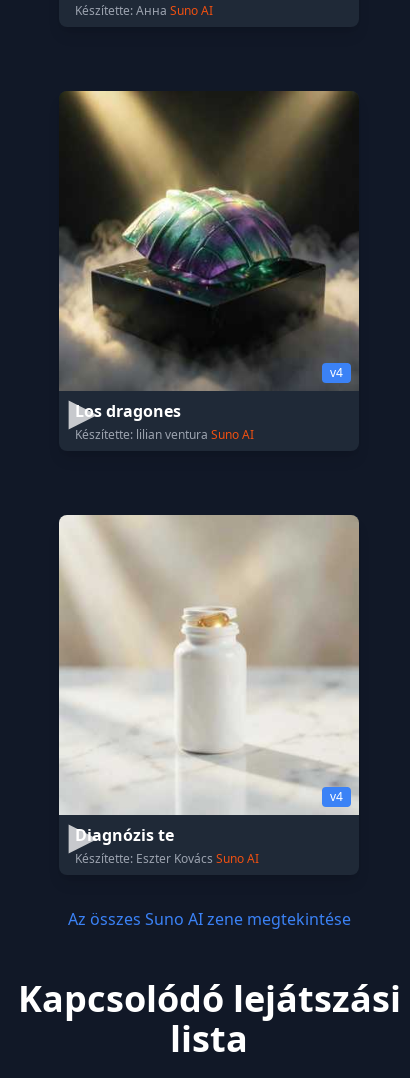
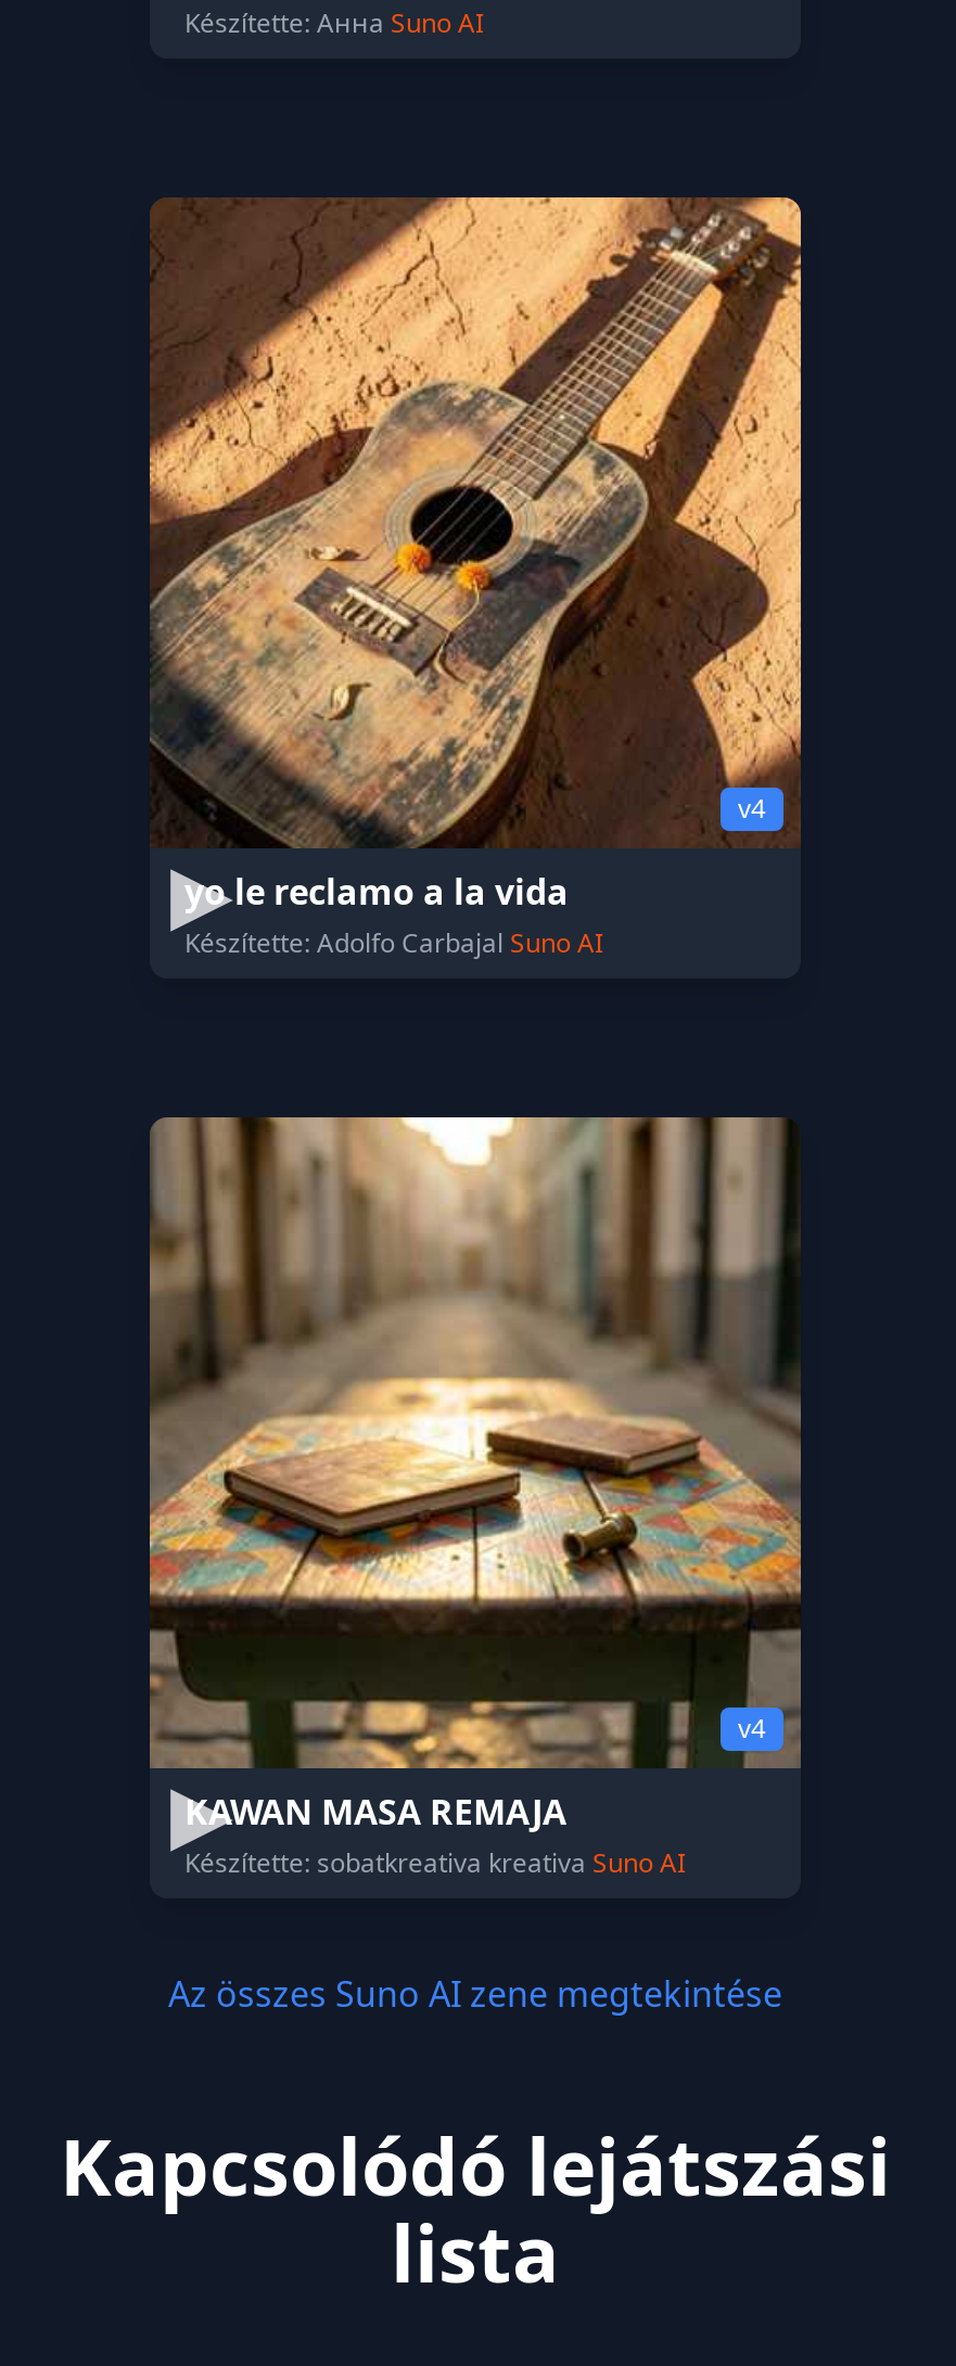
- [image]
- Los dragones
- Készítette: lilian ventura Suno AI
+ [image]
+ yo le reclamo a la vida
+ Készítette: Adolfo Carbajal Suno AI

- [image]
- Diagnózis te
- Készítette: Eszter Kovács Suno AI
+ [image]
+ KAWAN MASA REMAJA
+ Készítette: sobatkreativa kreativa Suno AI
